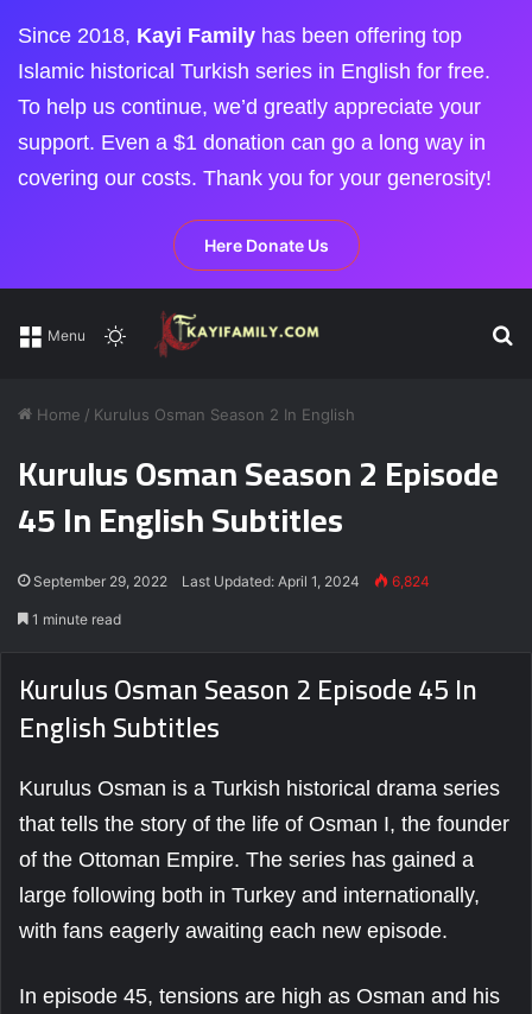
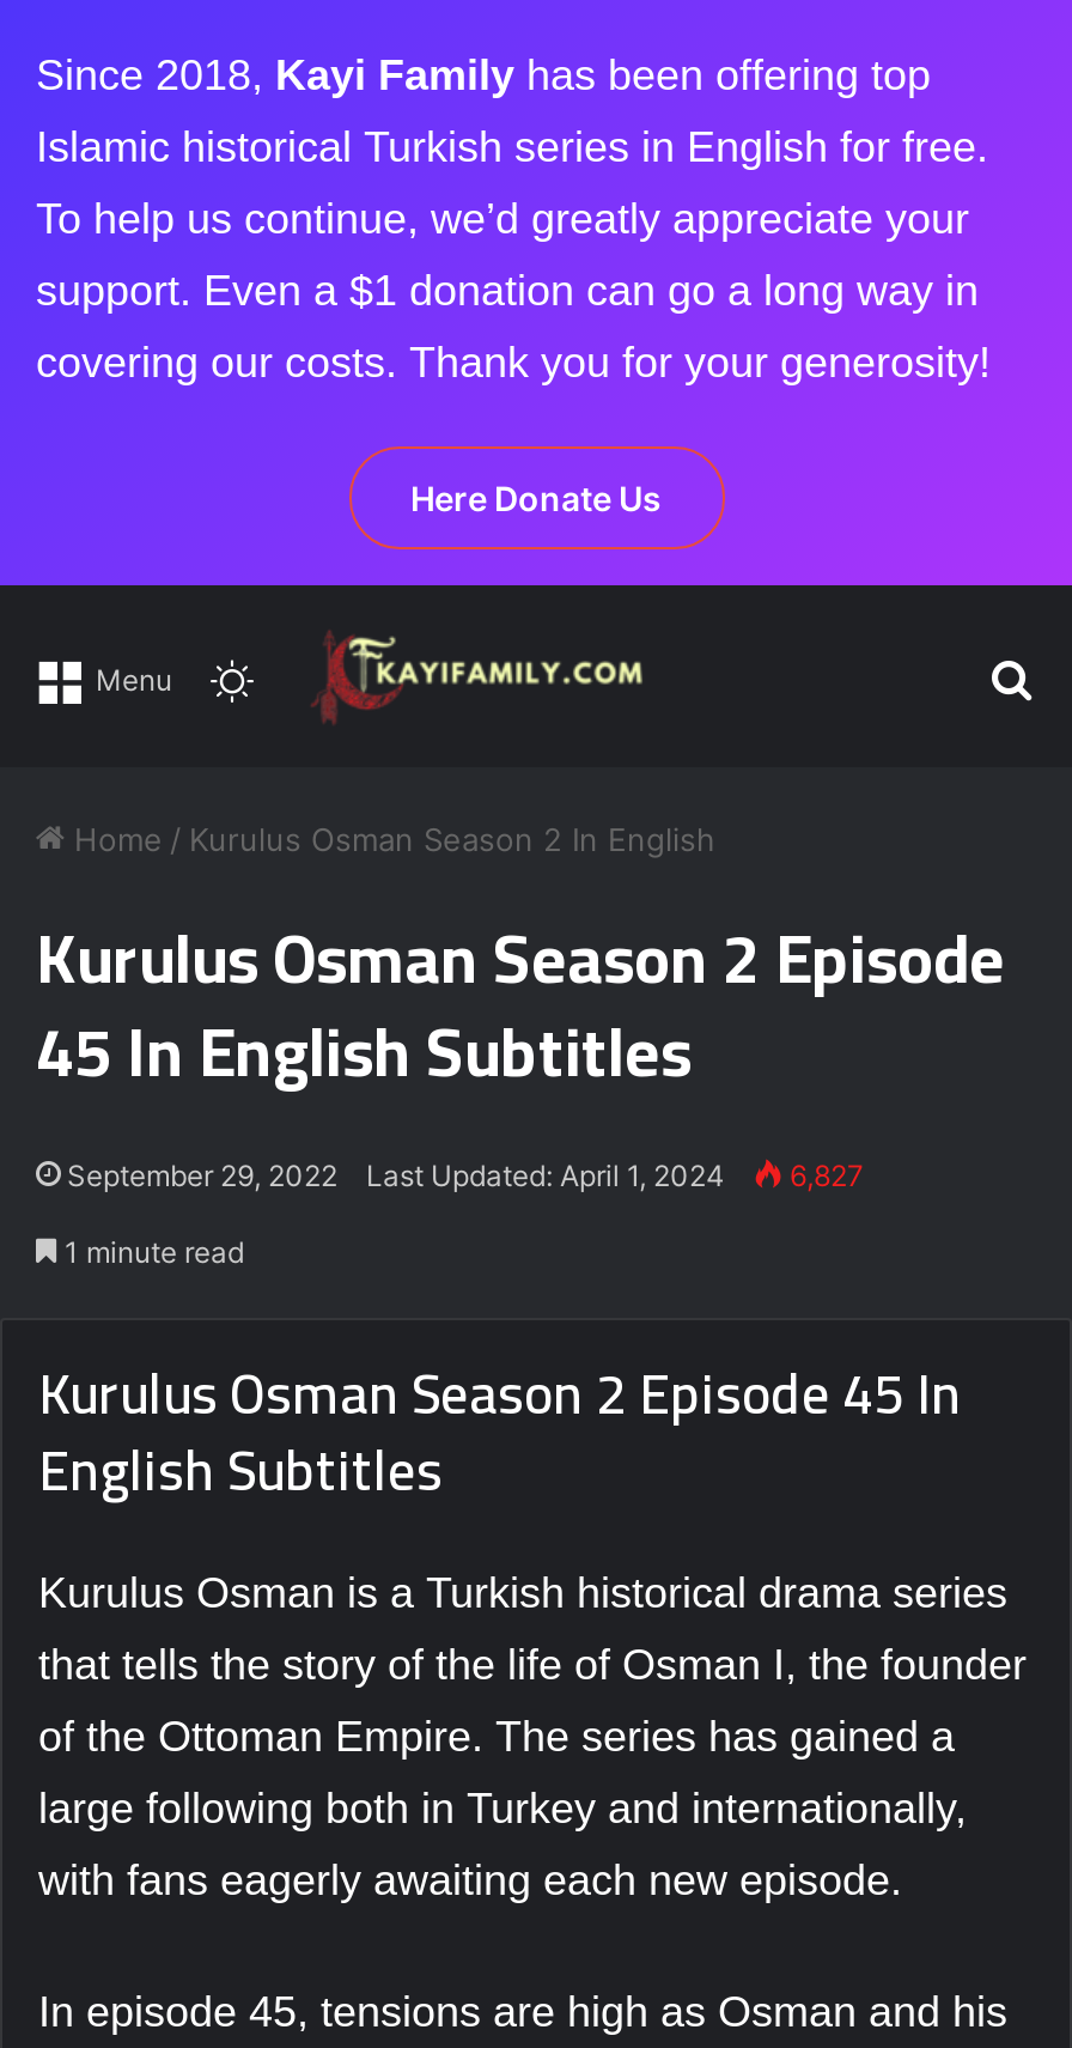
- September 29, 2022 Last Updated: April 1, 2024 6,824
+ September 29, 2022 Last Updated: April 1, 2024 6,827
